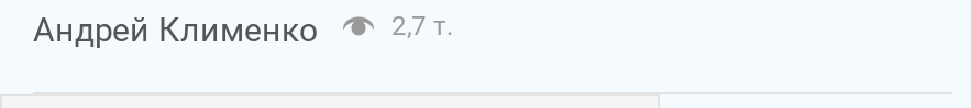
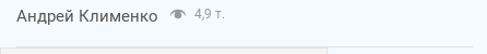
- 2,7 т.
+ 4,9 т.
